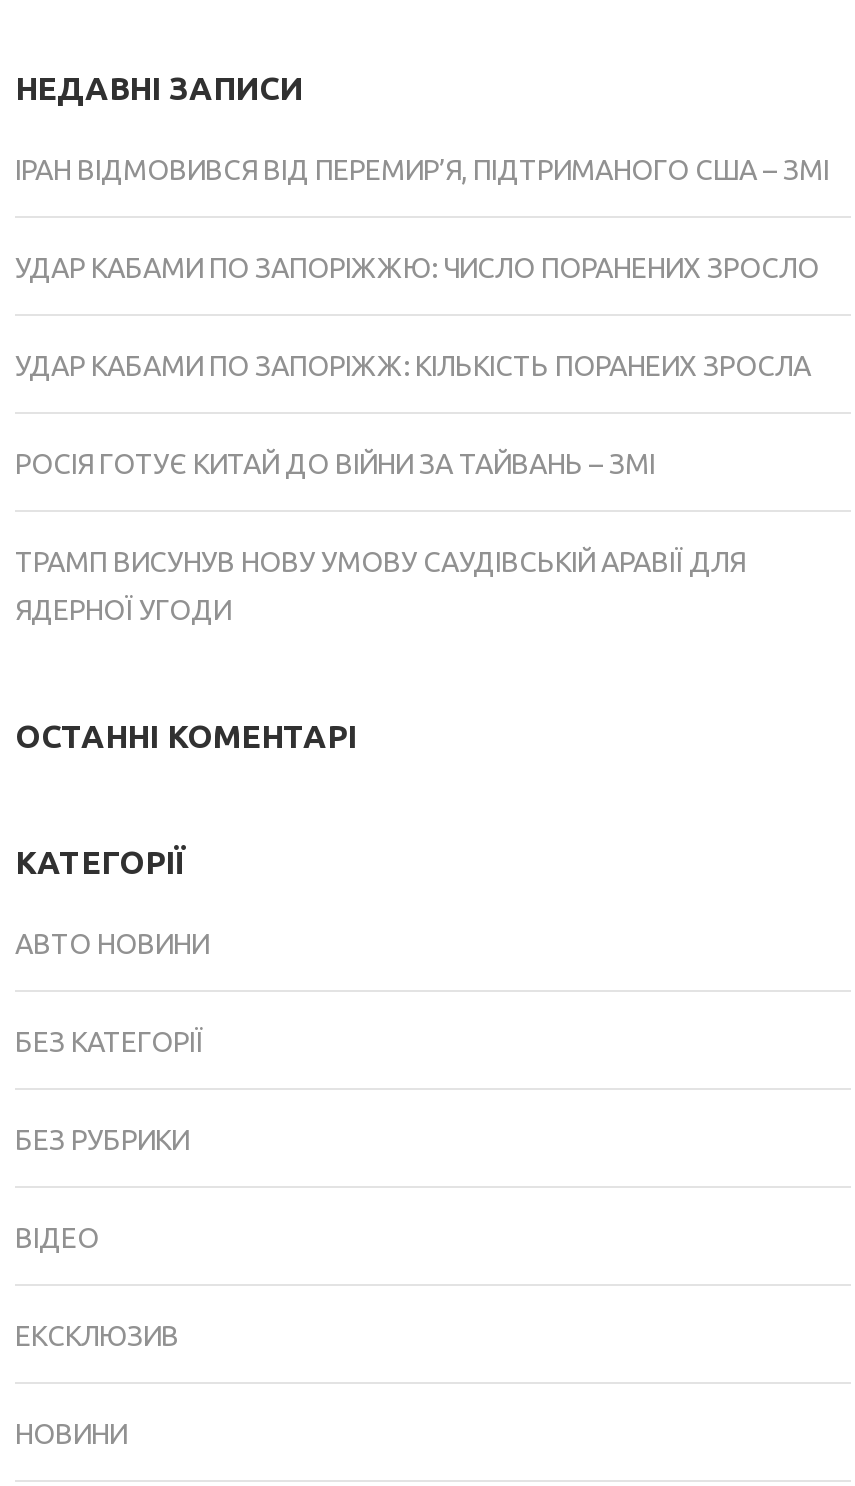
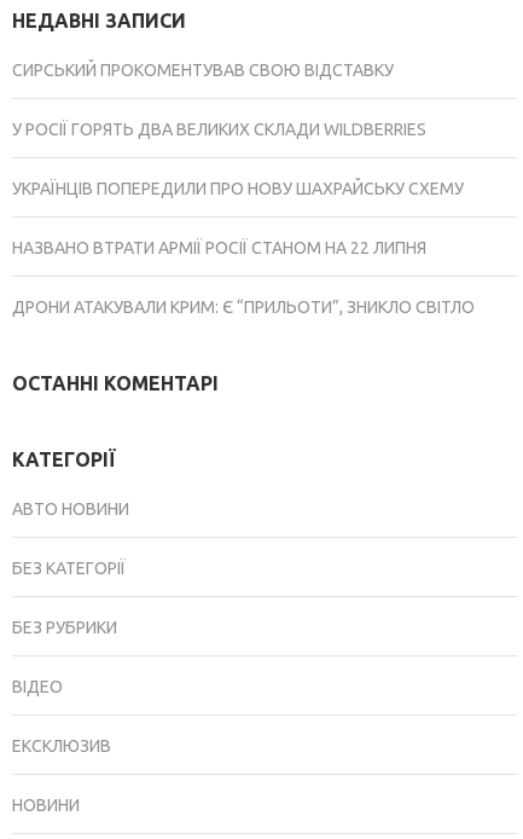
- ІРАН ВІДМОВИВСЯ ВІД ПЕРЕМИР’Я, ПІДТРИМАНОГО США – ЗМІ
- УДАР КАБАМИ ПО ЗАПОРІЖЖЮ: ЧИСЛО ПОРАНЕНИХ ЗРОСЛО
- УДАР КАБАМИ ПО ЗАПОРІЖЖ: КІЛЬКІСТЬ ПОРАНЕИХ ЗРОСЛА
- РОСІЯ ГОТУЄ КИТАЙ ДО ВІЙНИ ЗА ТАЙВАНЬ – ЗМІ
- ТРАМП ВИСУНУВ НОВУ УМОВУ САУДІВСЬКІЙ АРАВІЇ ДЛЯ
- ЯДЕРНОЇ УГОДИ
+ СИРСЬКИЙ ПРОКОМЕНТУВАВ СВОЮ ВІДСТАВКУ
+ У РОСІЇ ГОРЯТЬ ДВА ВЕЛИКИХ СКЛАДИ WILDBERRIES
+ УКРАЇНЦІВ ПОПЕРЕДИЛИ ПРО НОВУ ШАХРАЙСЬКУ СХЕМУ
+ НАЗВАНО ВТРАТИ АРМІЇ РОСІЇ СТАНОМ НА 22 ЛИПНЯ
+ ДРОНИ АТАКУВАЛИ КРИМ: Є “ПРИЛЬОТИ”, ЗНИКЛО СВІТЛО
